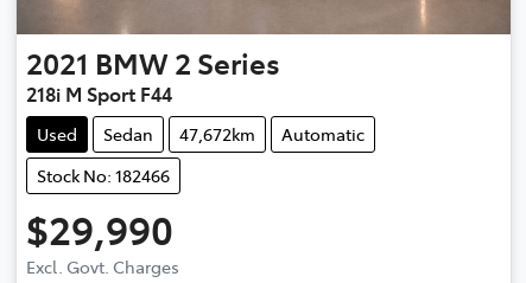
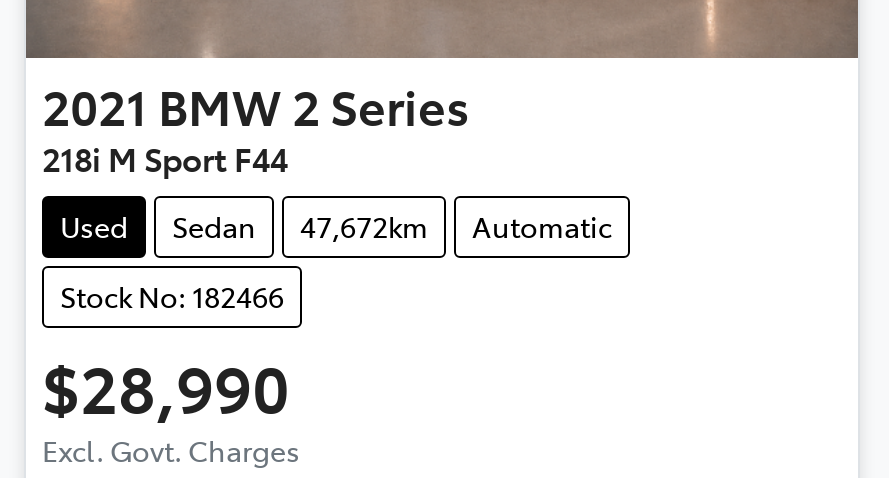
- $29,990
+ $28,990
